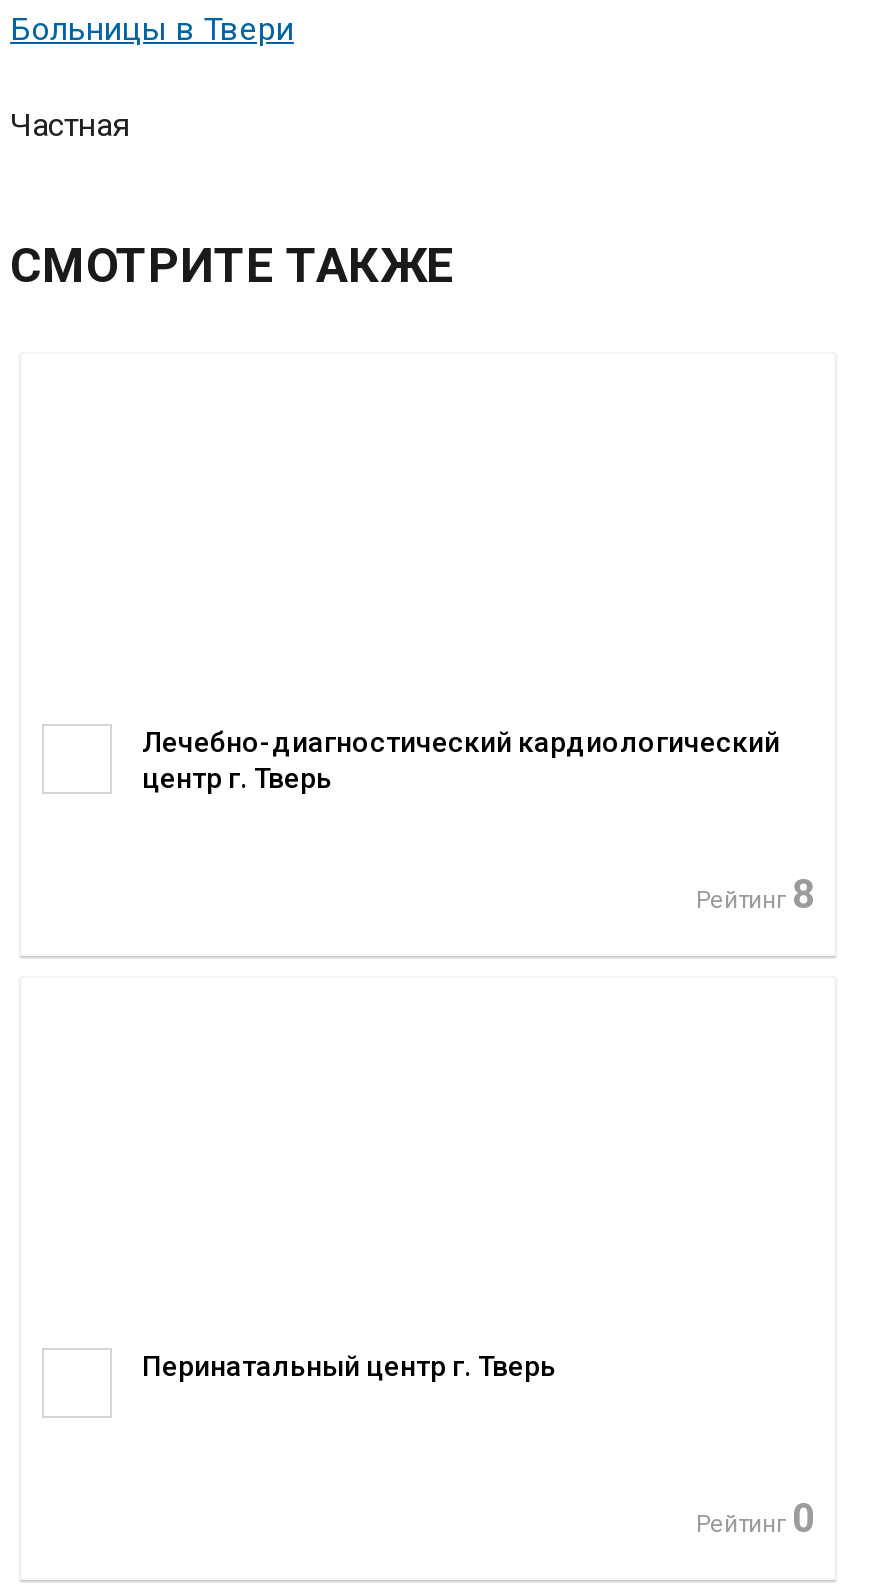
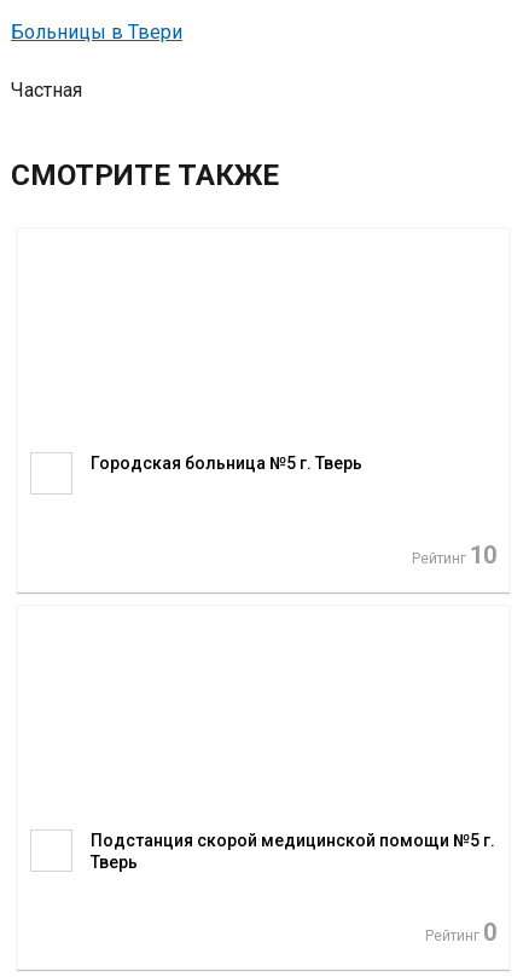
- Лечебно-диагностический кардиологический
- центр г. Тверь
+ Городская больница №5 г. Тверь

- Рейтинг8
+ Рейтинг10

- Перинатальный центр г. Тверь
+ Подстанция скорой медицинской помощи №5 г.
+ Тверь
